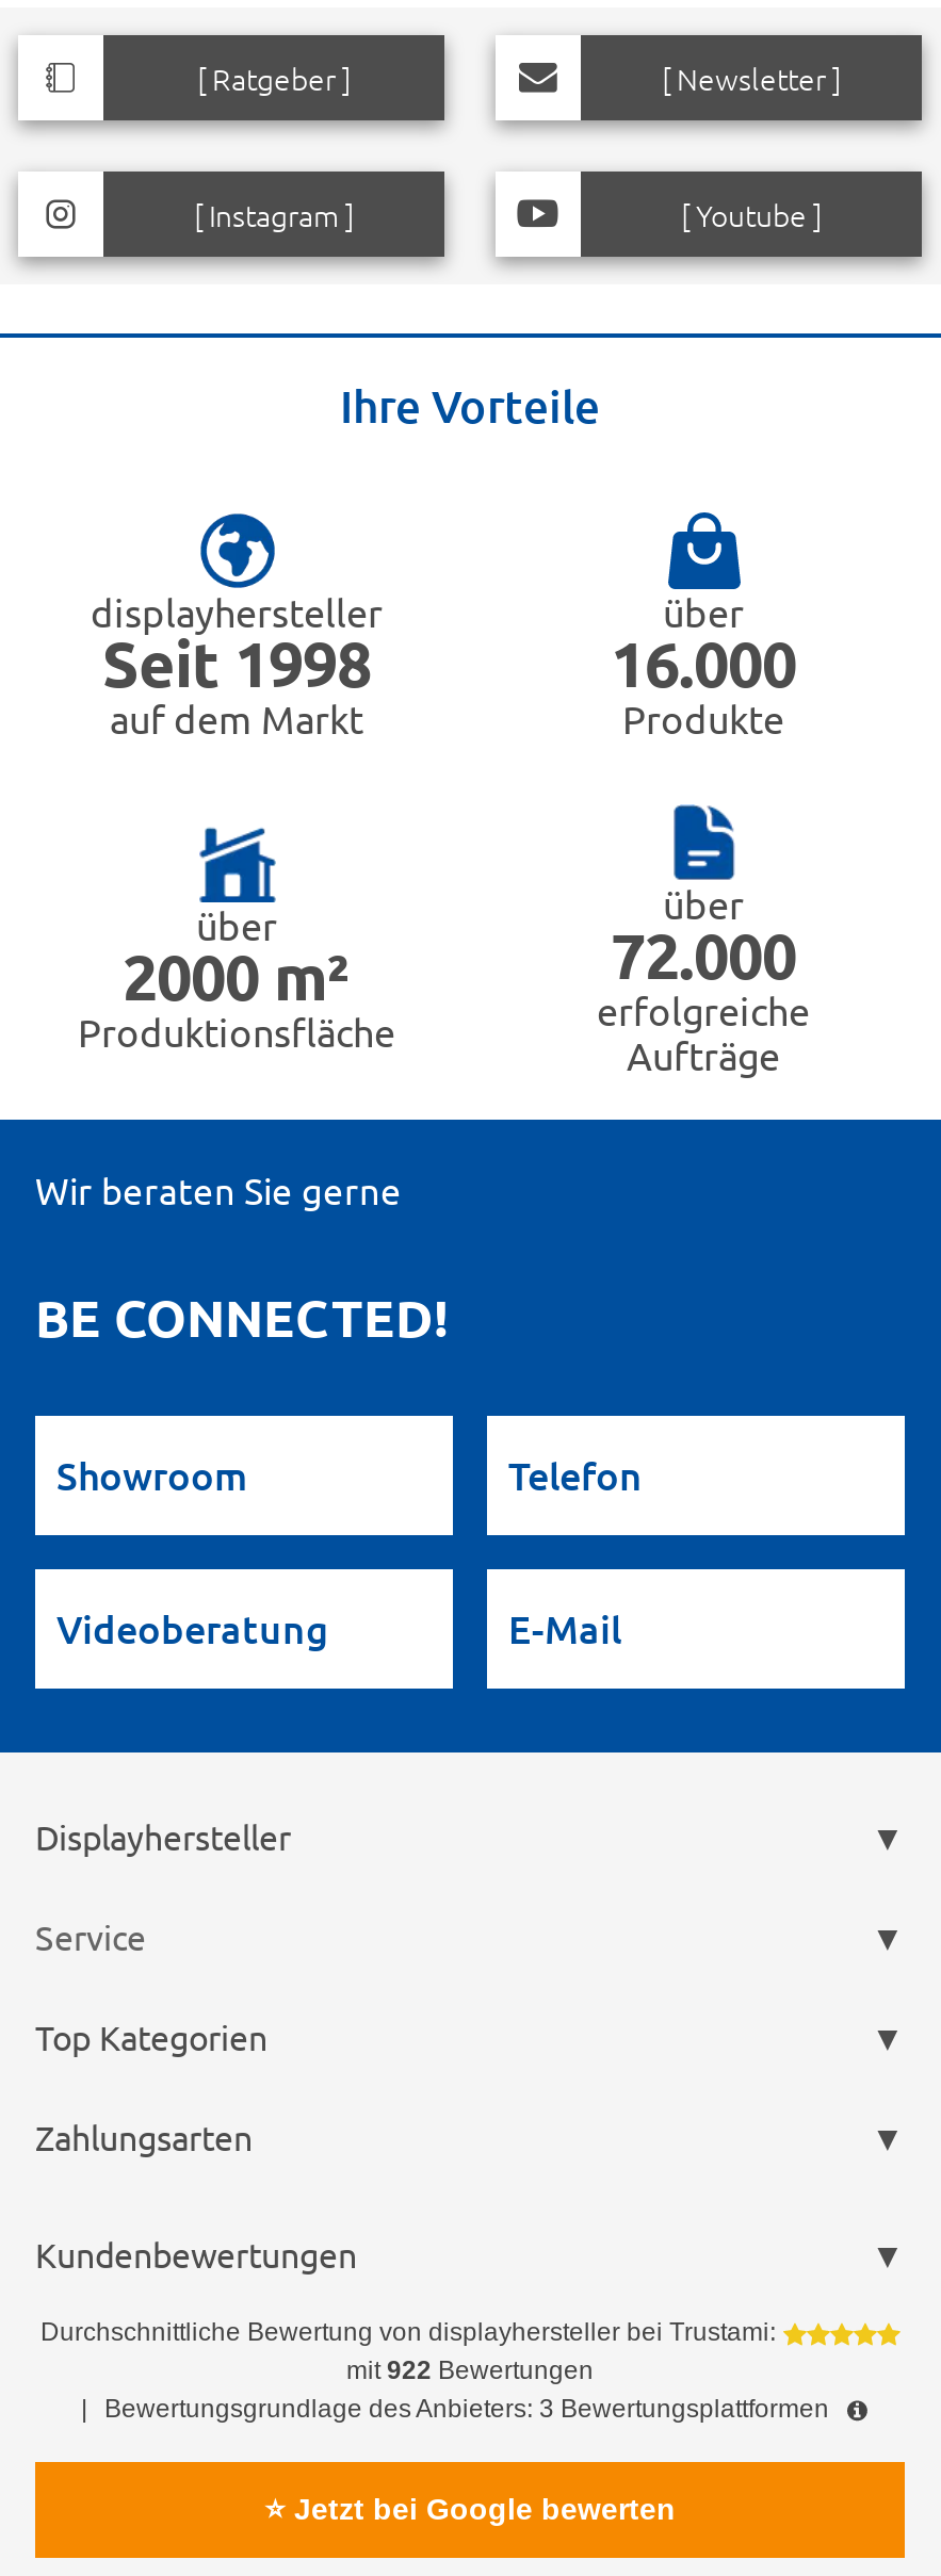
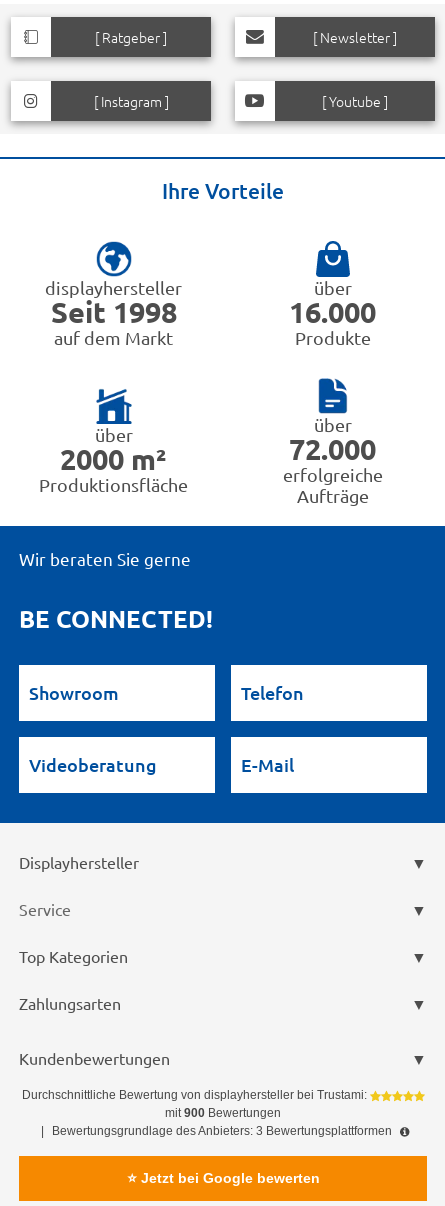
- mit 922 Bewertungen
+ mit 900 Bewertungen
